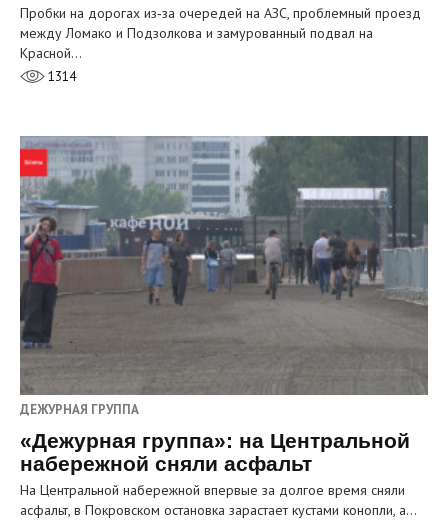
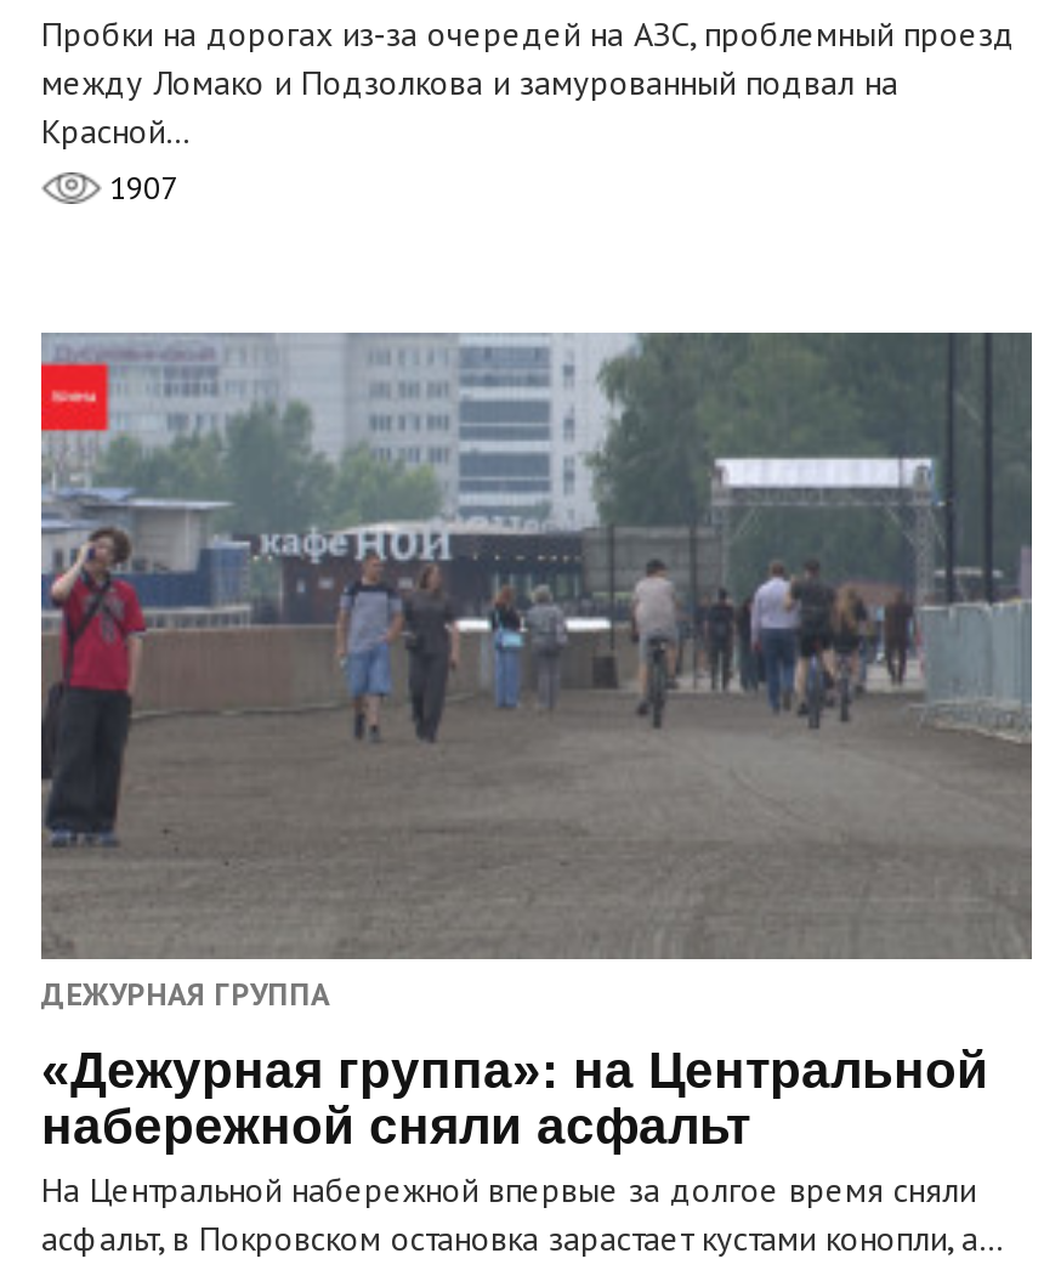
- 1314
+ 1907
